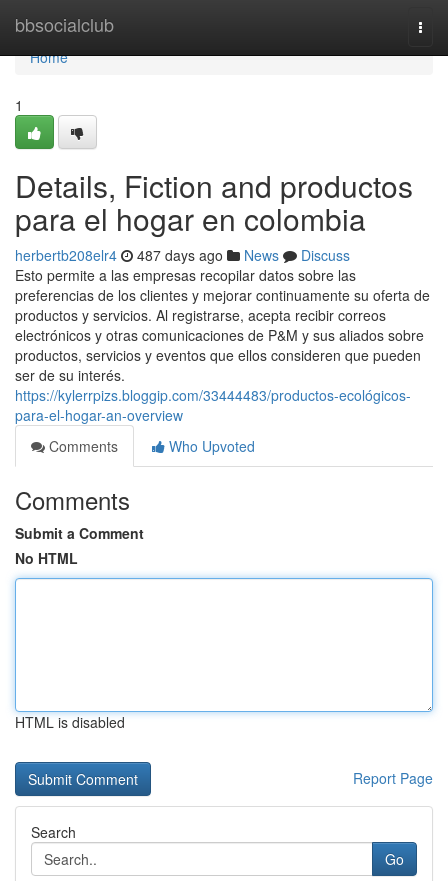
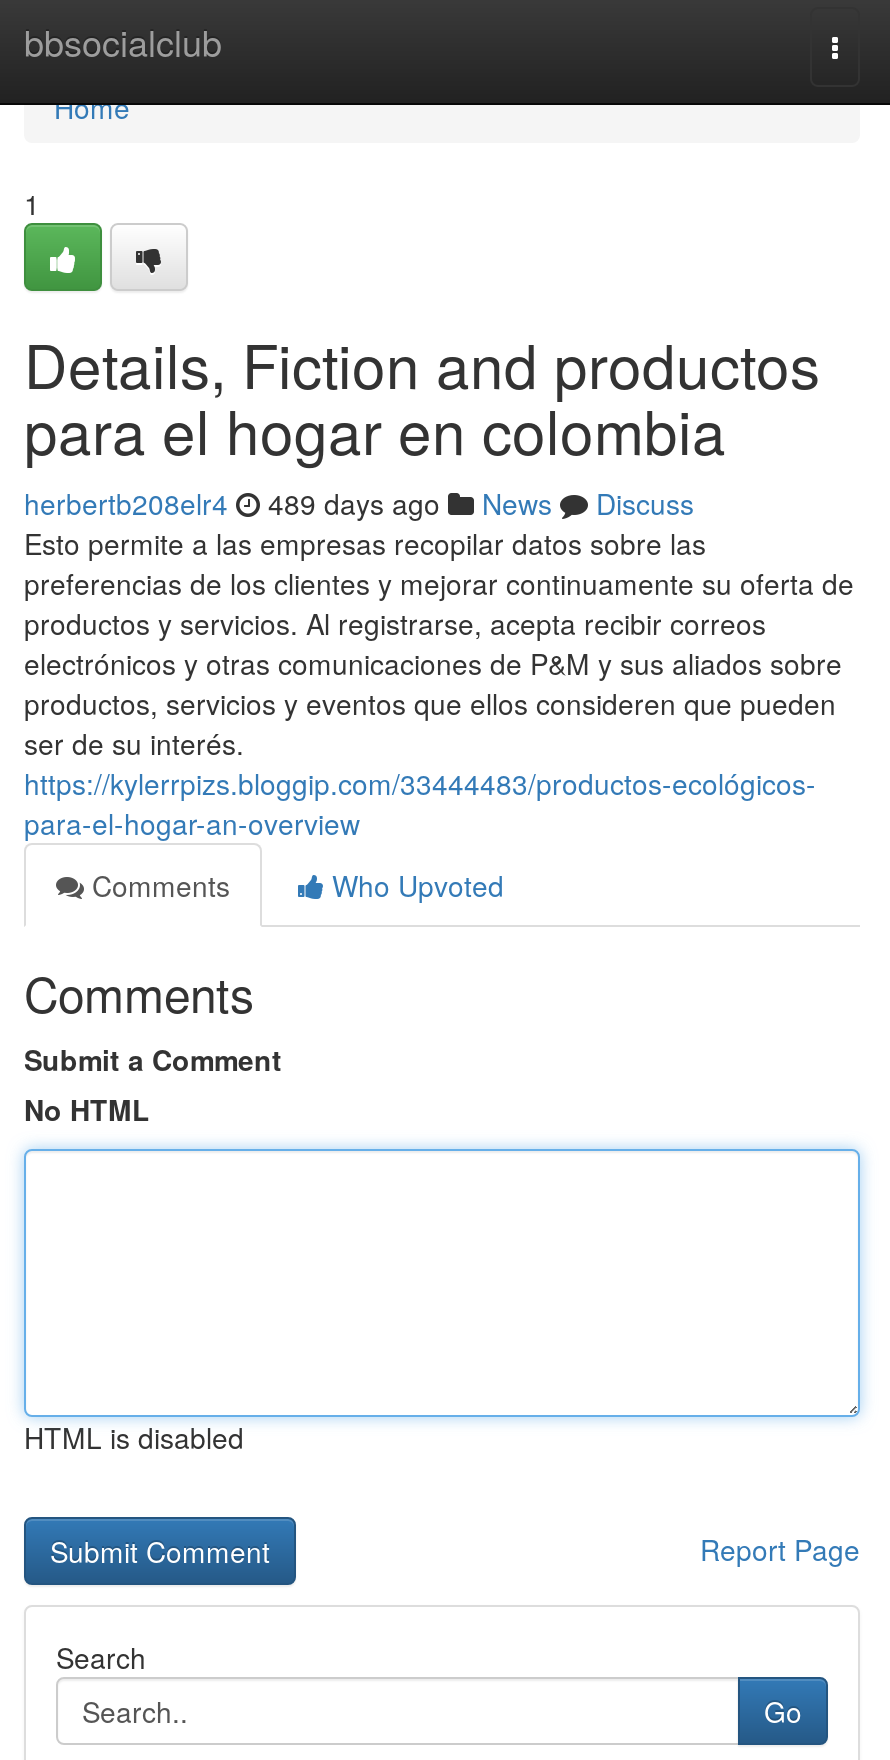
- herbertb208elr4 487 days ago News Discuss
+ herbertb208elr4 489 days ago News Discuss
